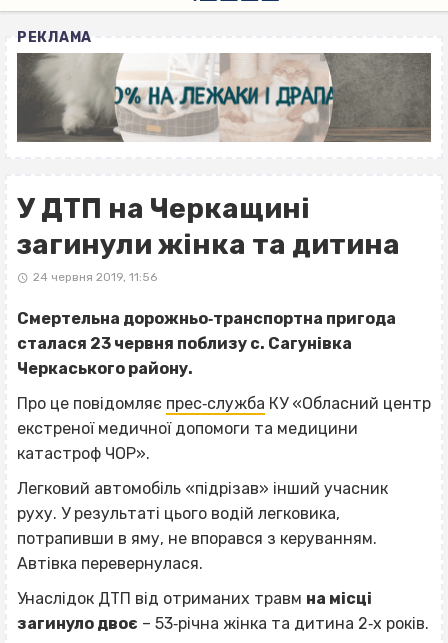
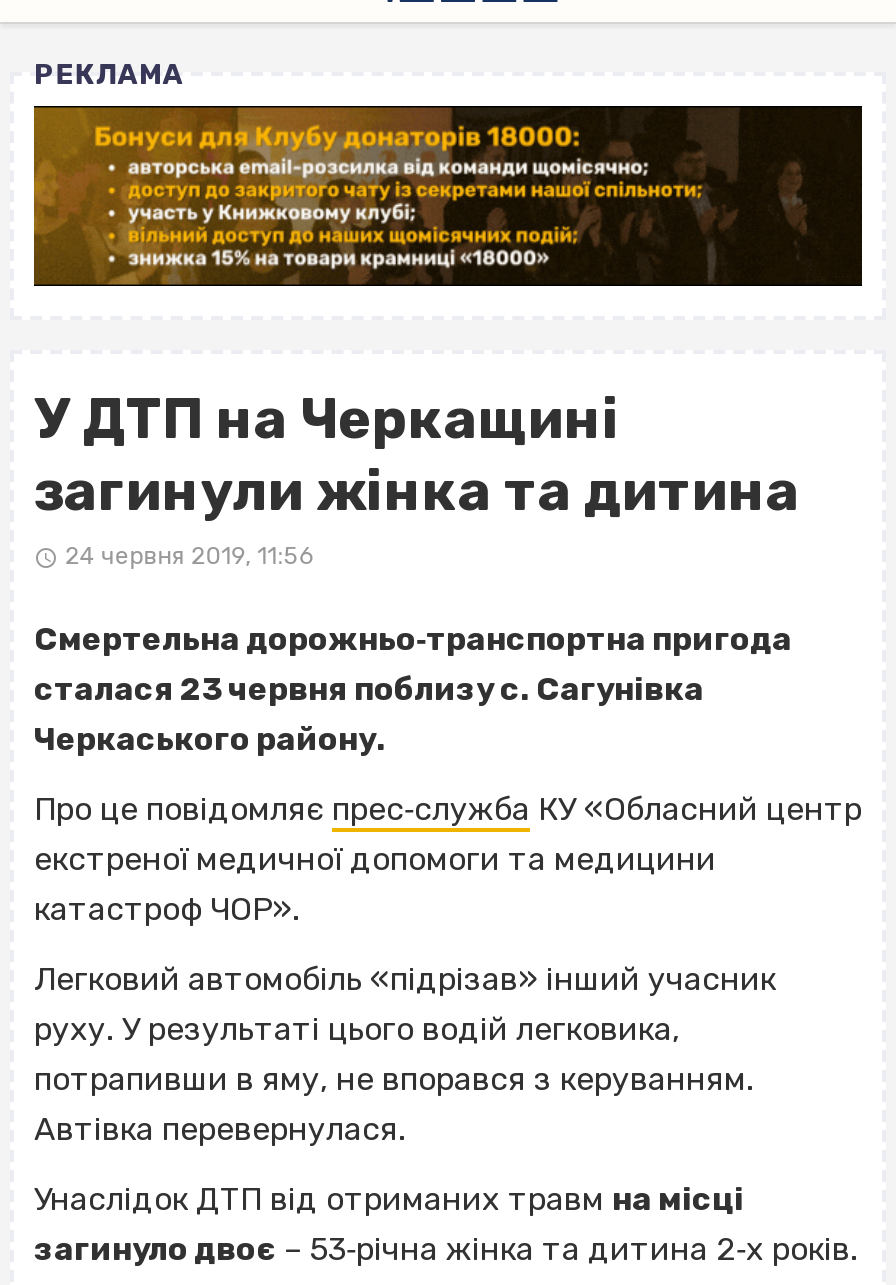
- [image]
+ [image]
